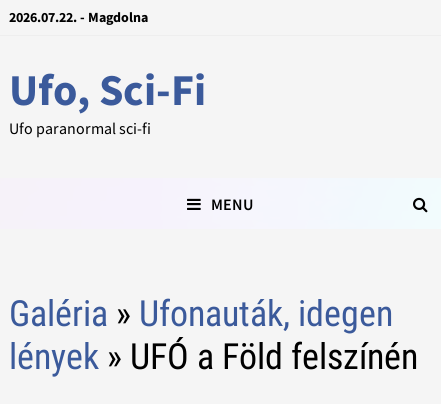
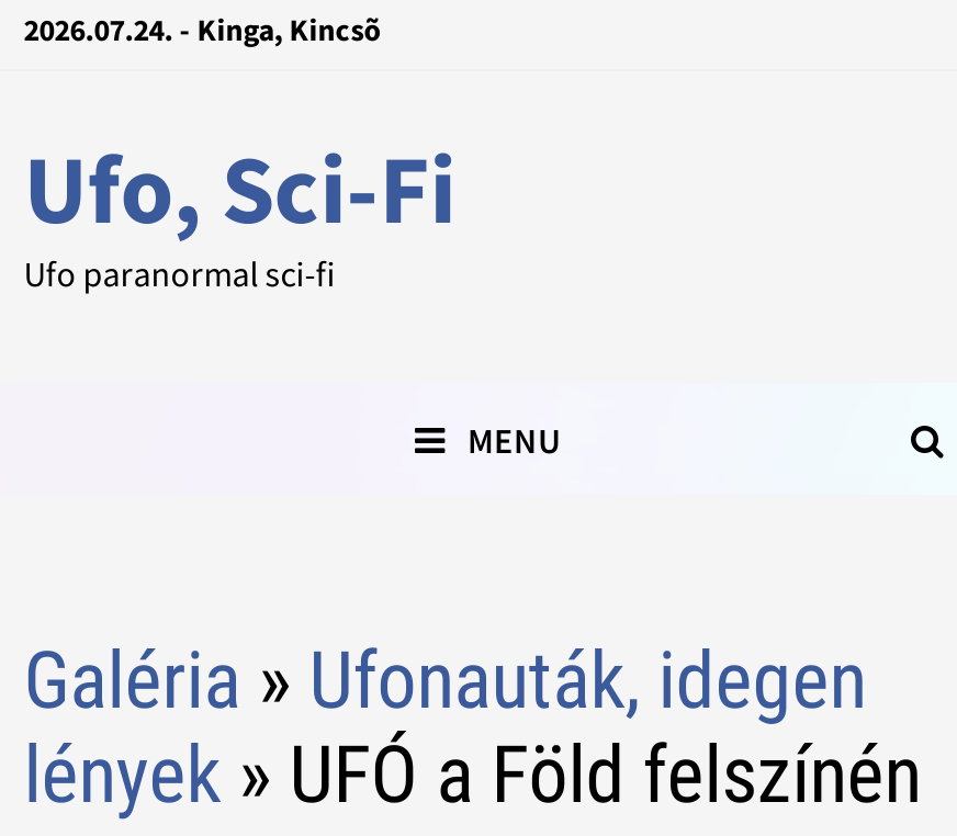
- 2026.07.22. - Magdolna
+ 2026.07.24. - Kinga, Kincsõ
